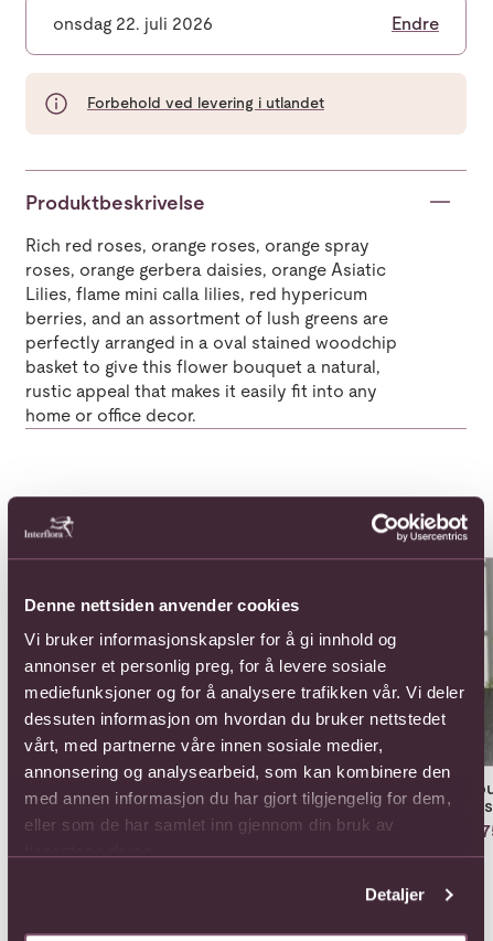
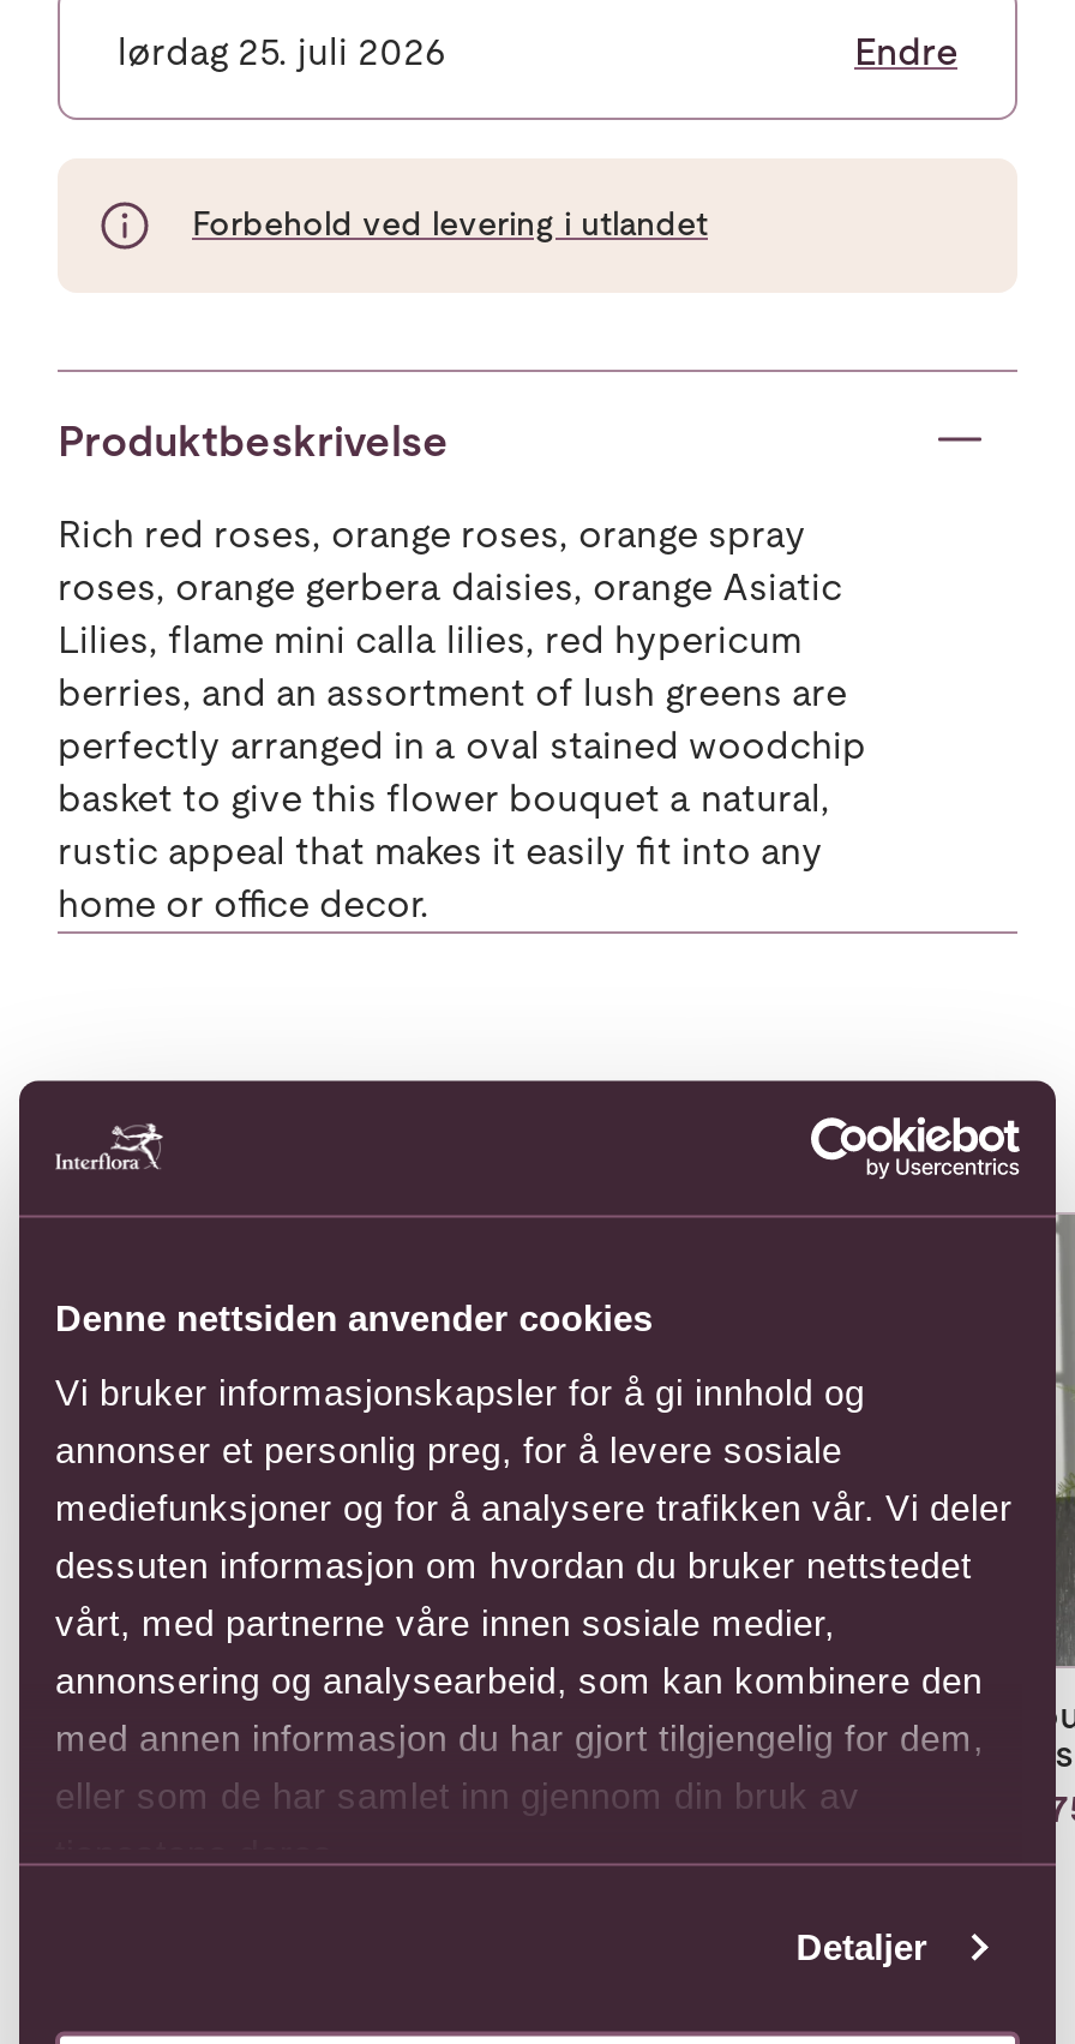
- onsdag 22. juli 2026
+ lørdag 25. juli 2026
